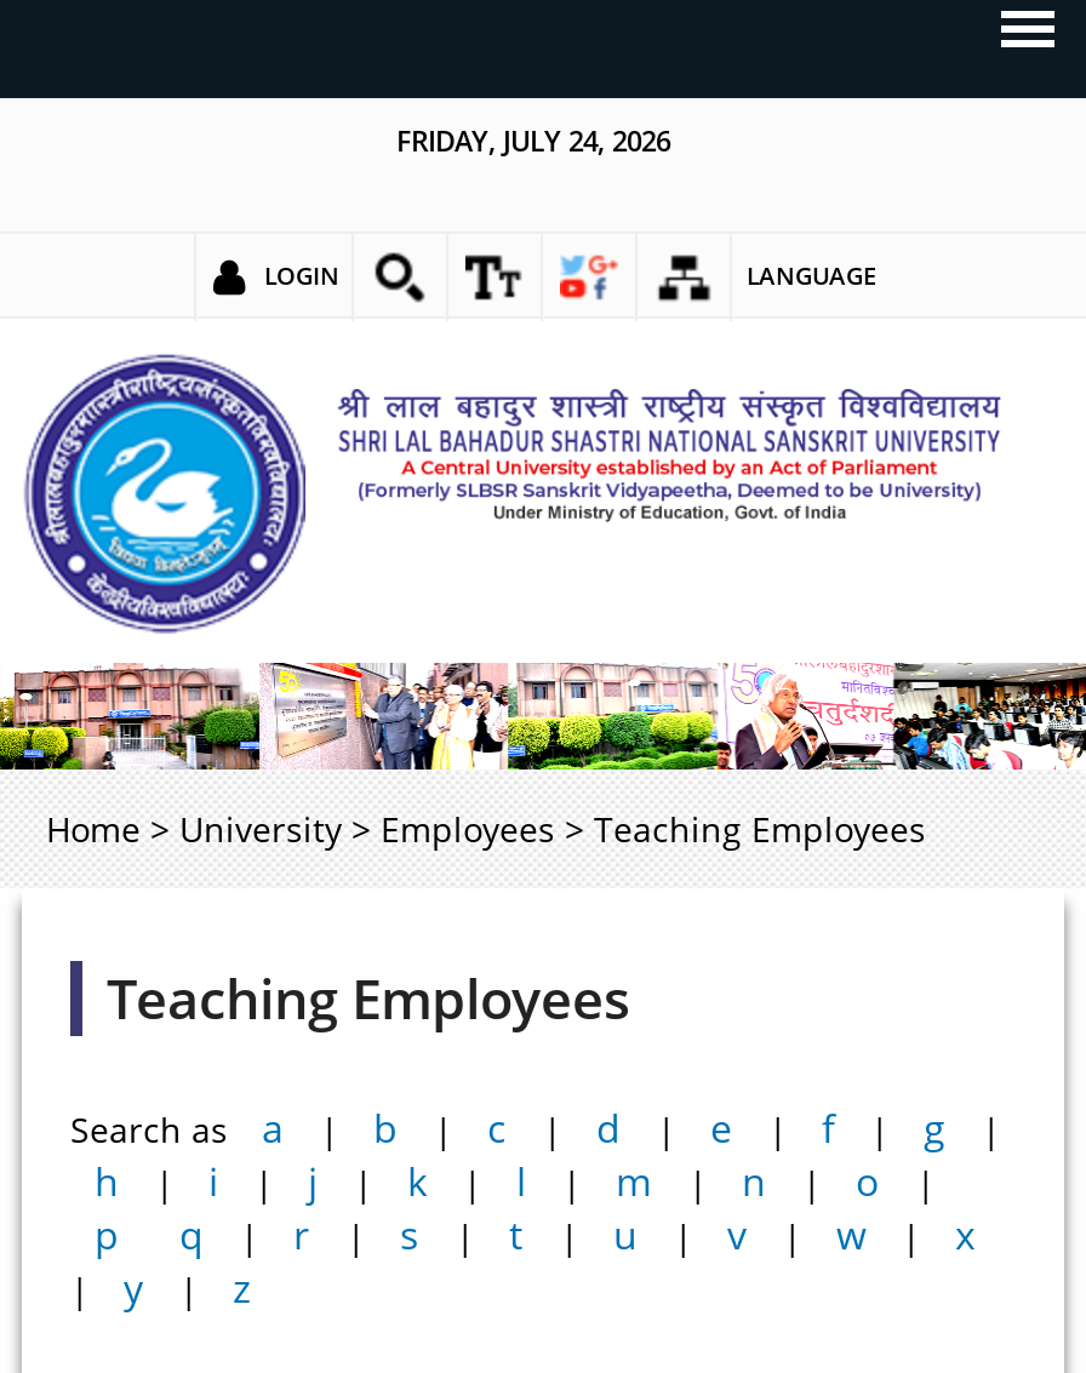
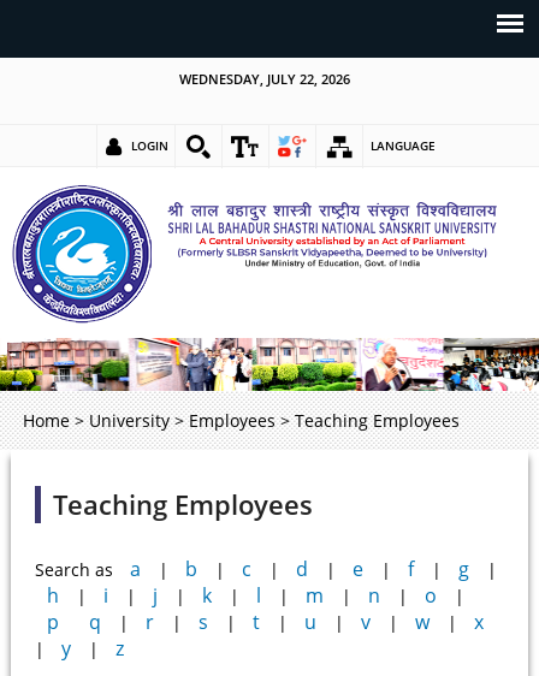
- FRIDAY, JULY 24, 2026
+ WEDNESDAY, JULY 22, 2026
